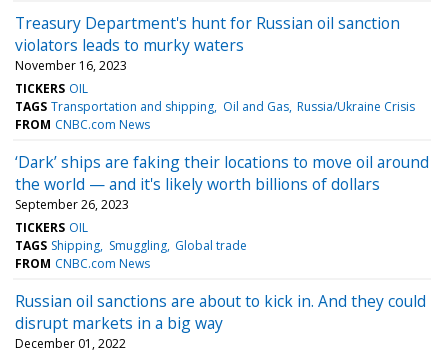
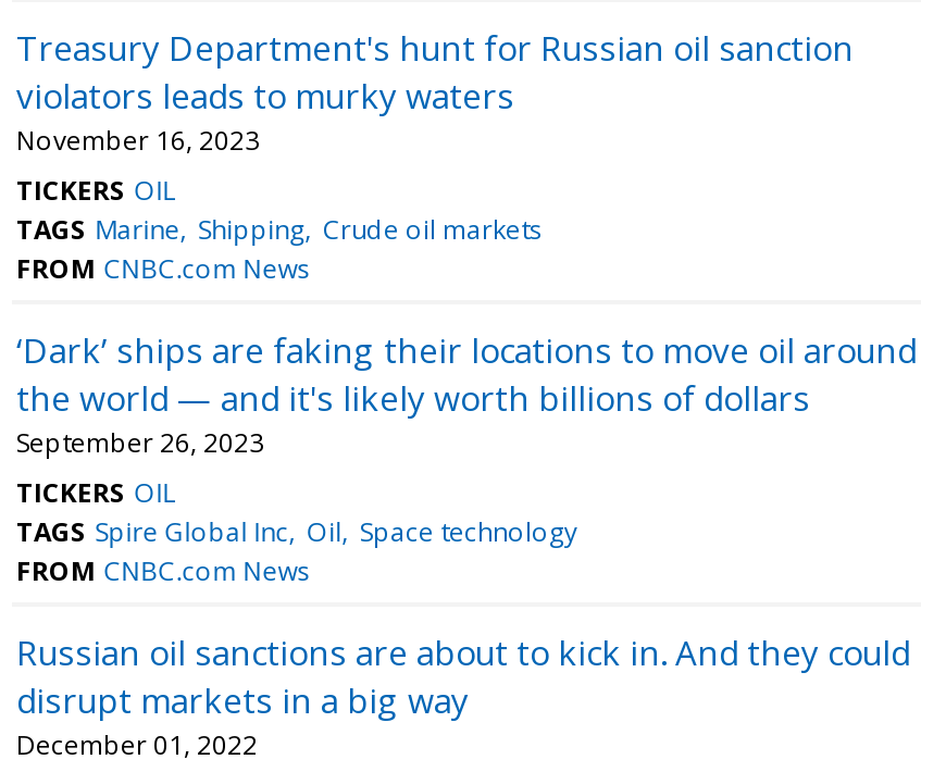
- TAGS Transportation and shipping Oil and Gas Russia/Ukraine Crisis
+ TAGS Marine Shipping Crude oil markets

- TAGS Shipping Smuggling Global trade
+ TAGS Spire Global Inc Oil Space technology
